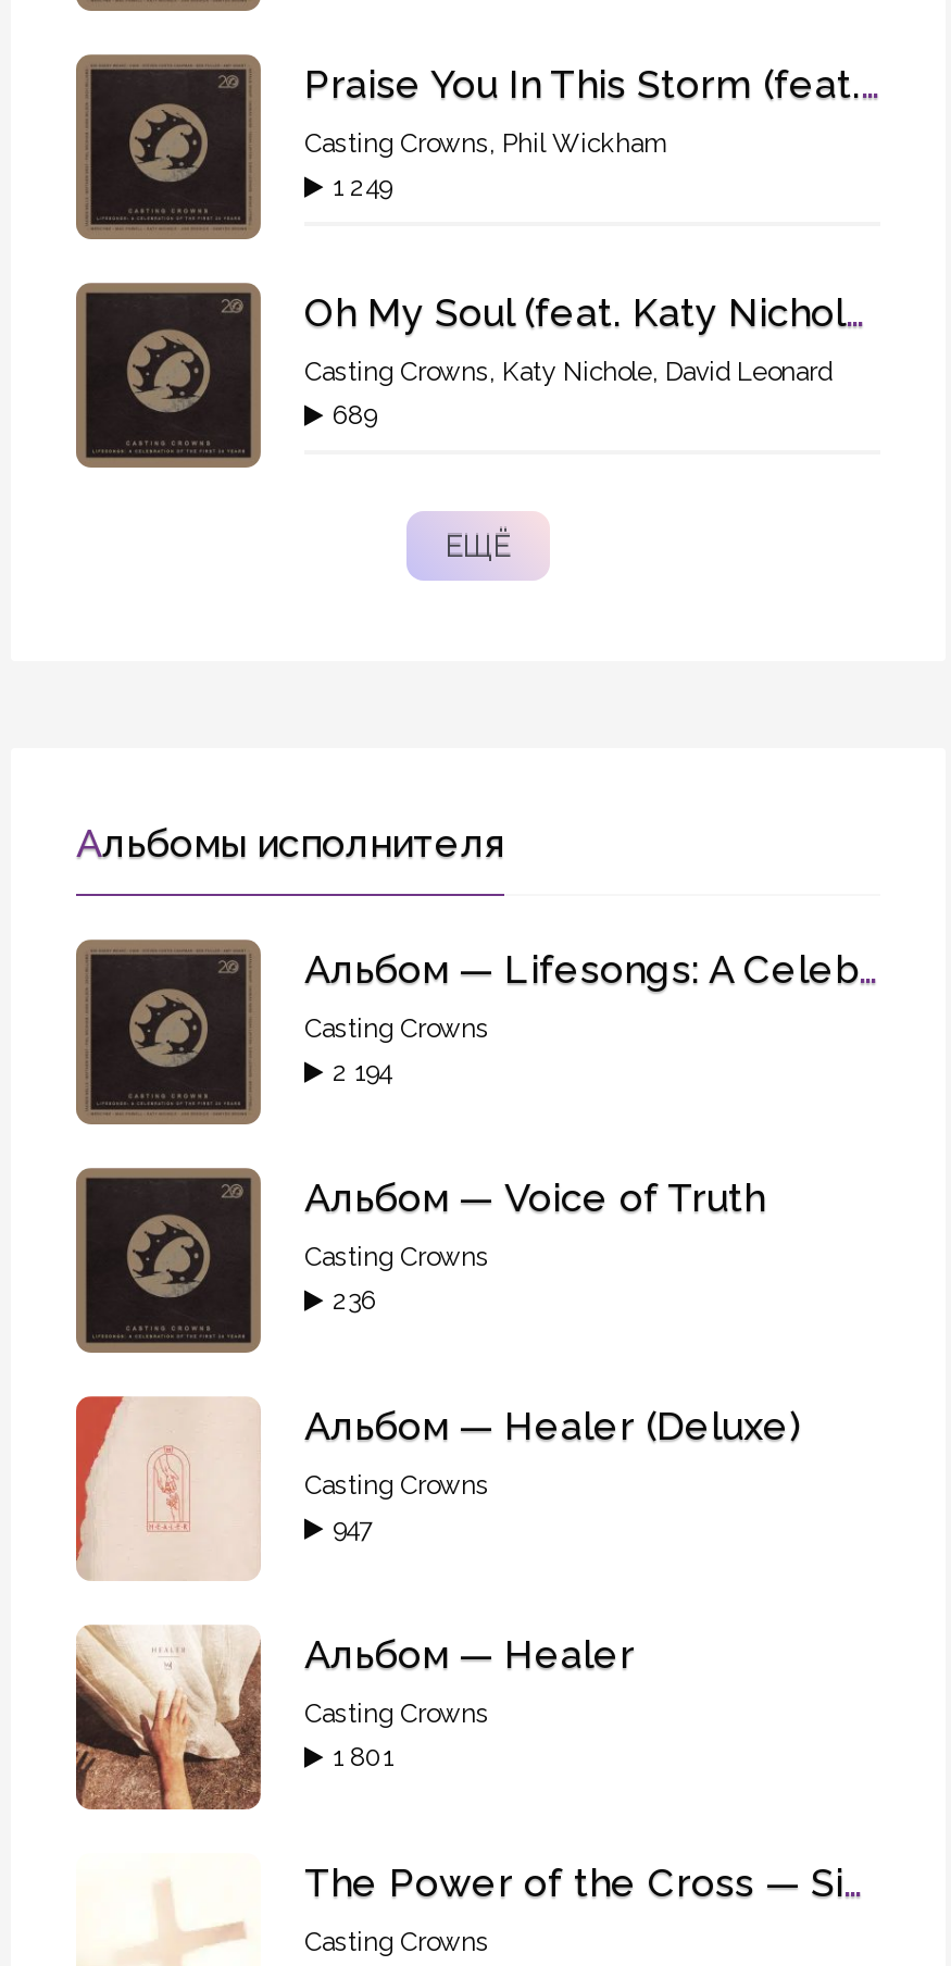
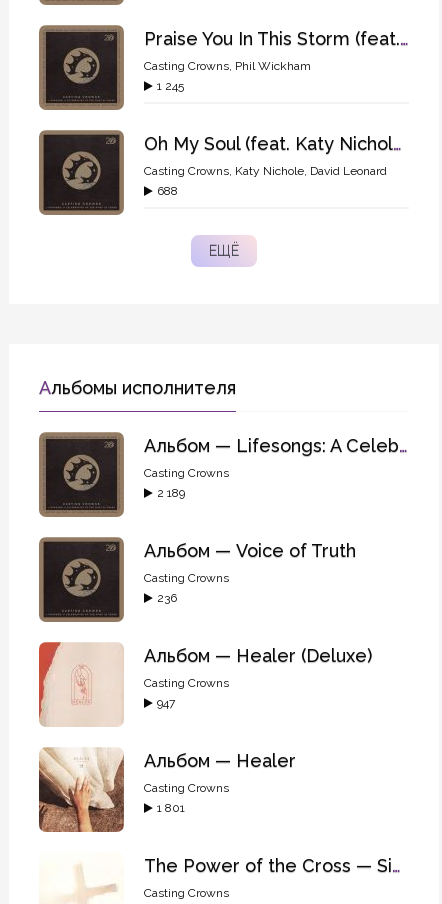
- 1 249
+ 1 245

- 689
+ 688

- 2 194
+ 2 189
